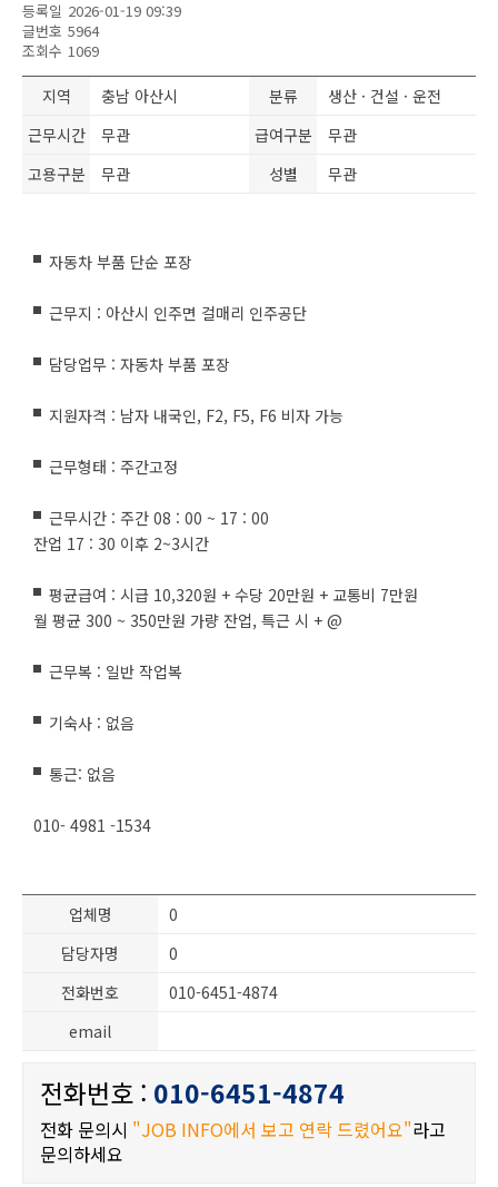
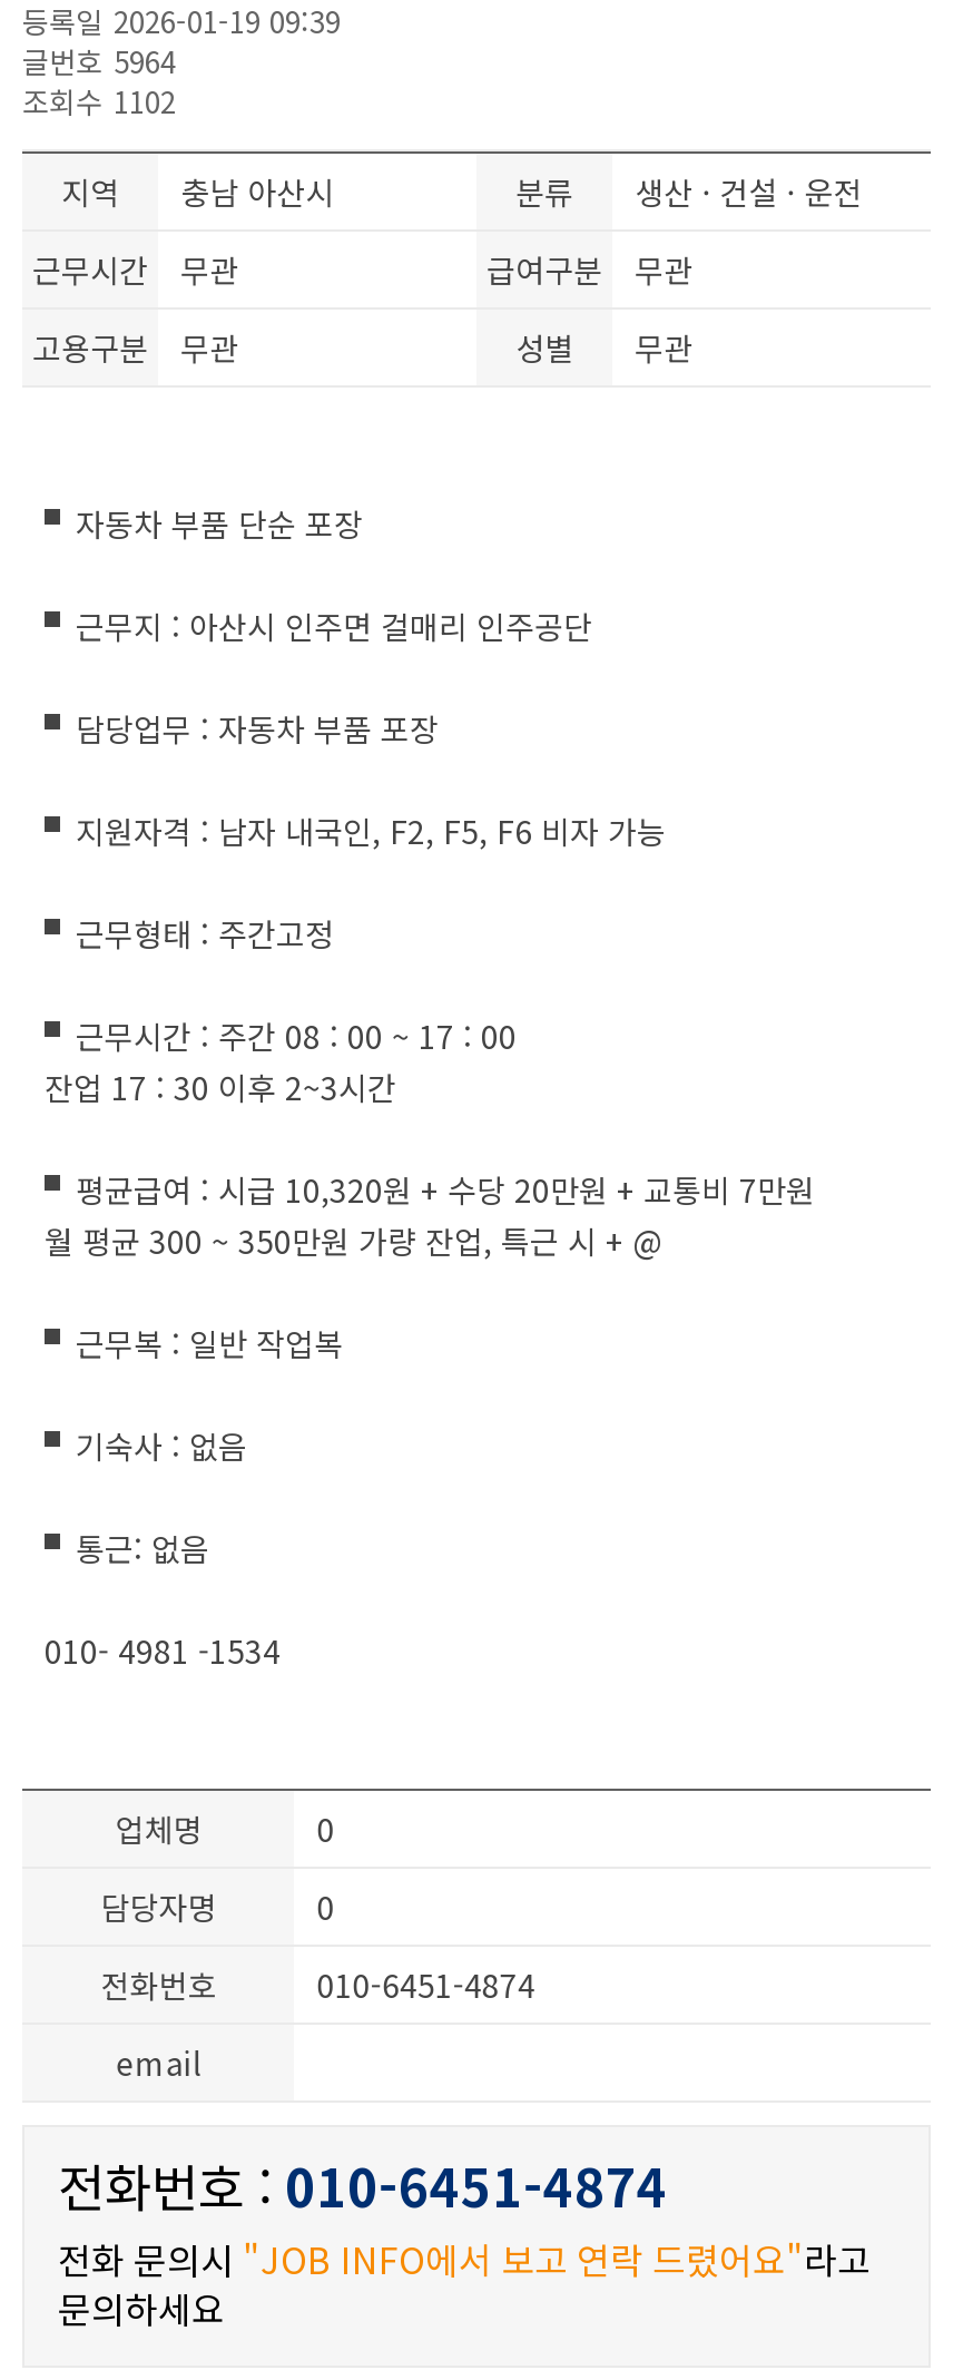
- 조회수 1069
+ 조회수 1102
